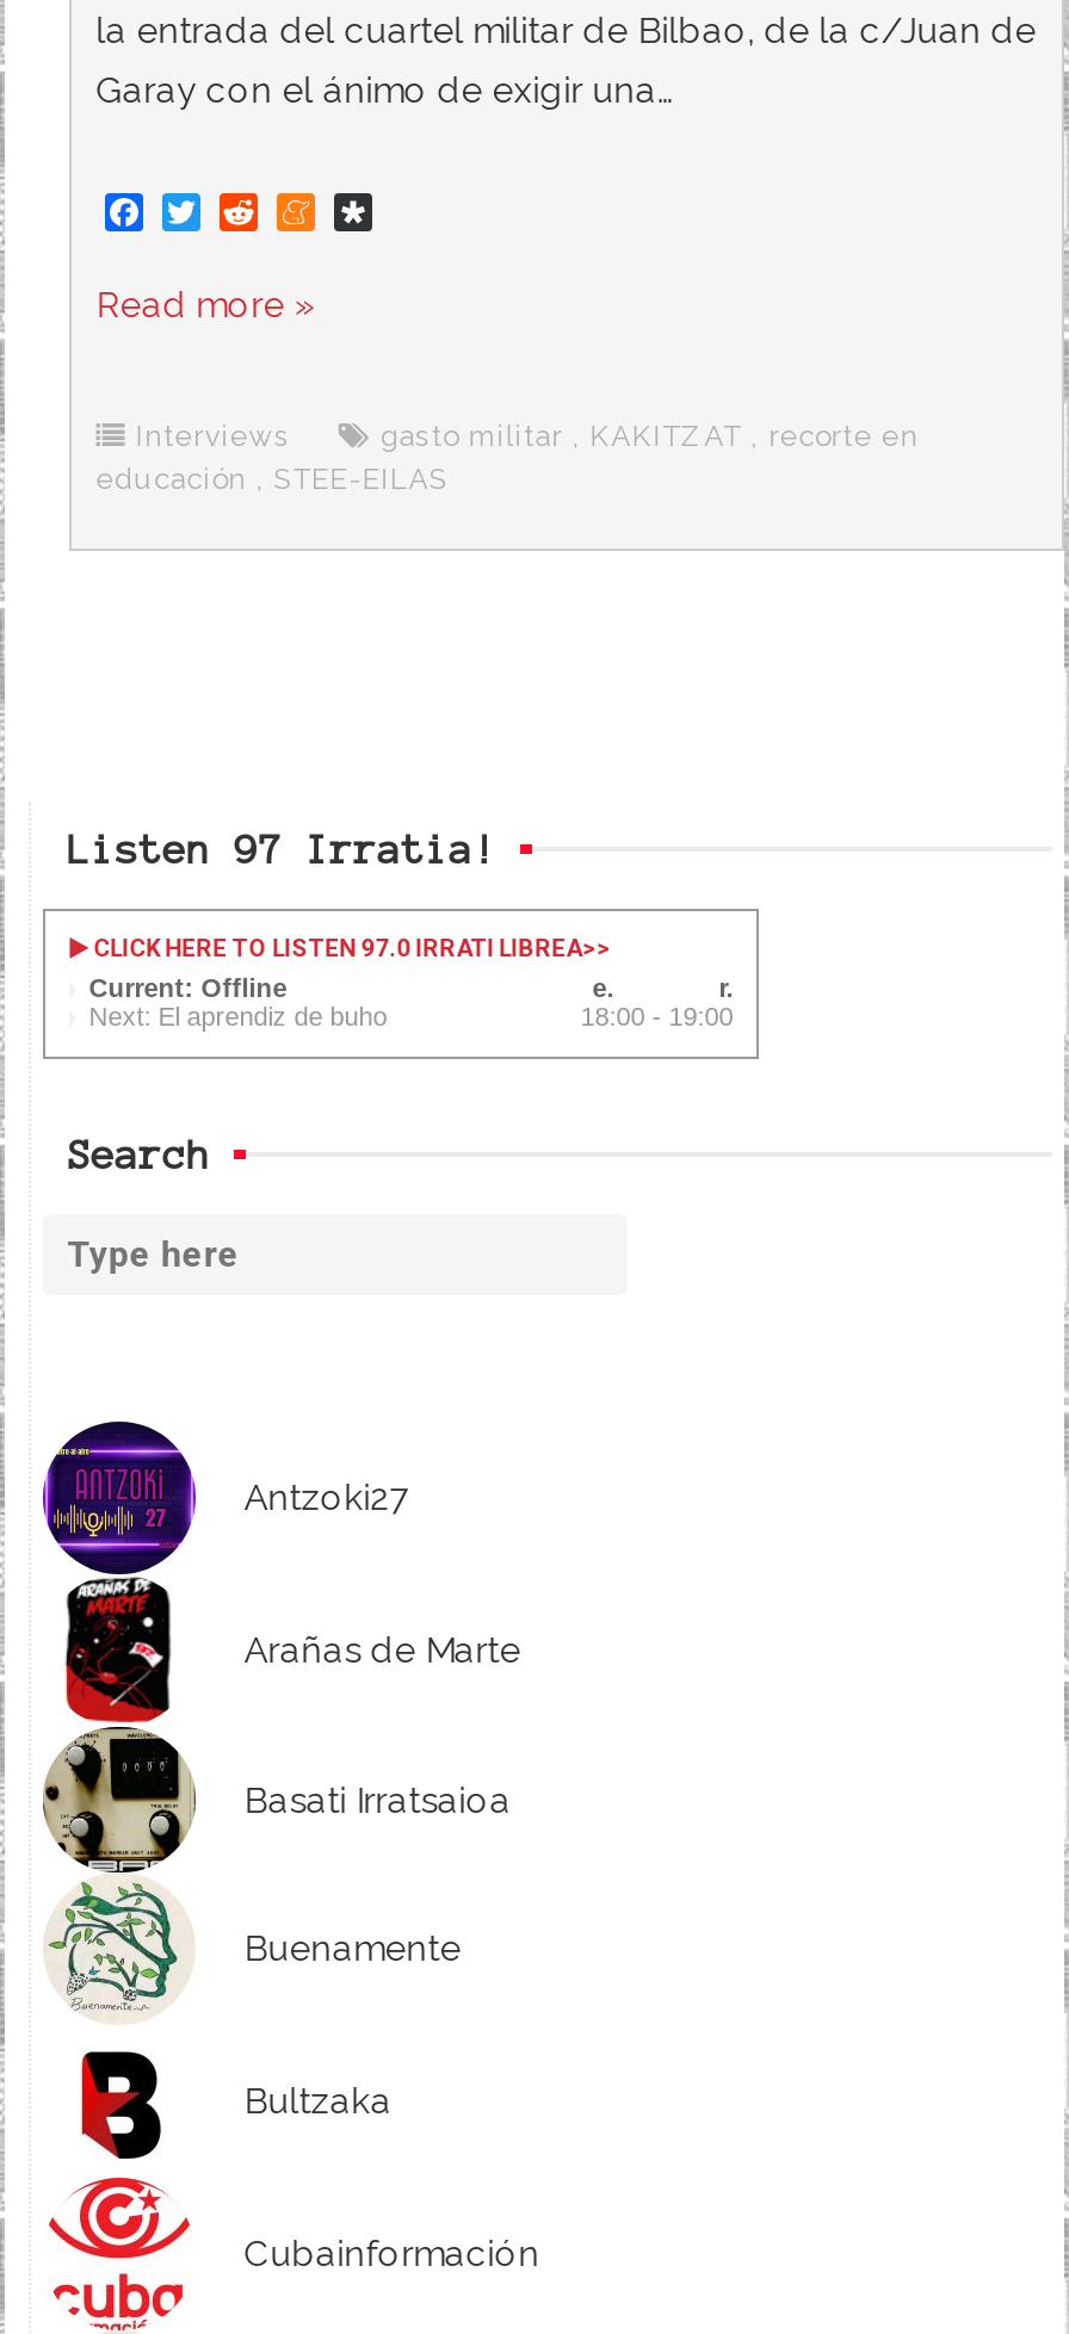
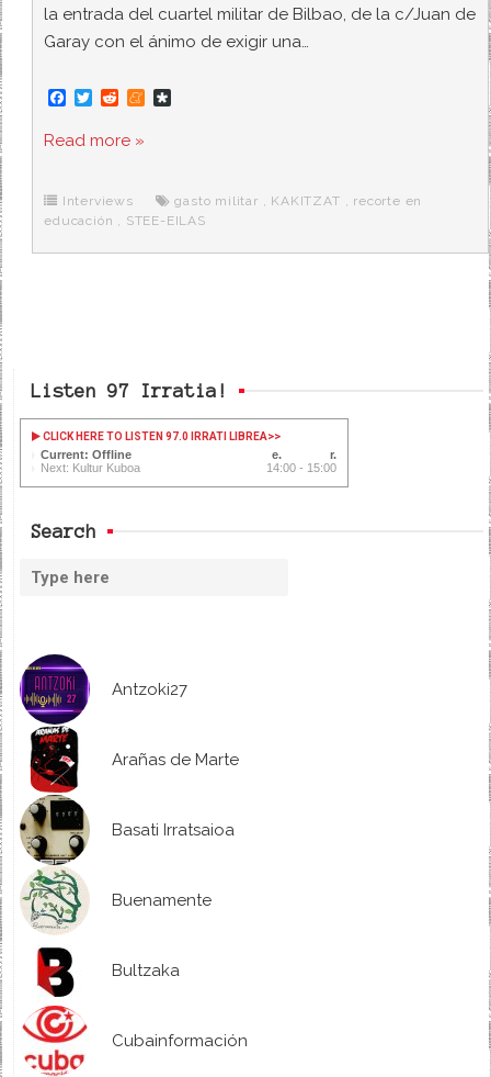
- Next: El aprendiz de buho
- 18:00 - 19:00
+ Next: Kultur Kuboa
+ 14:00 - 15:00
